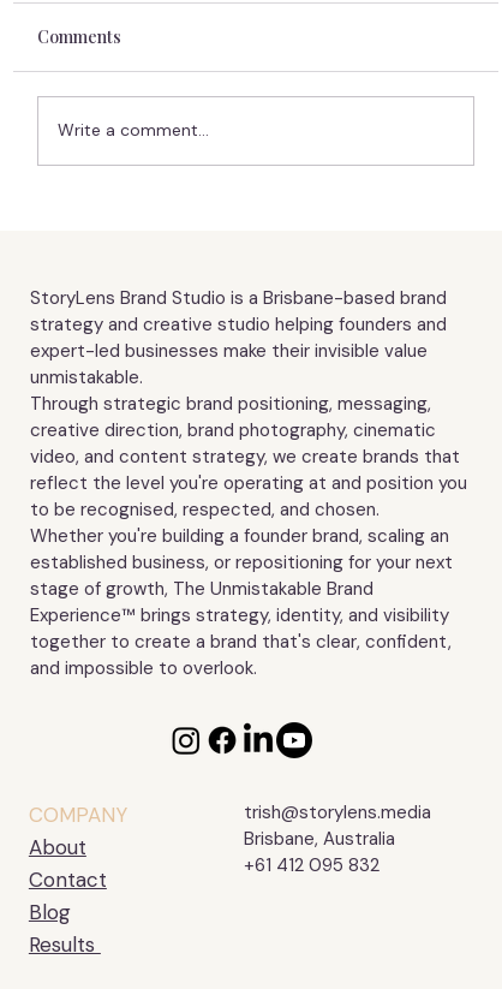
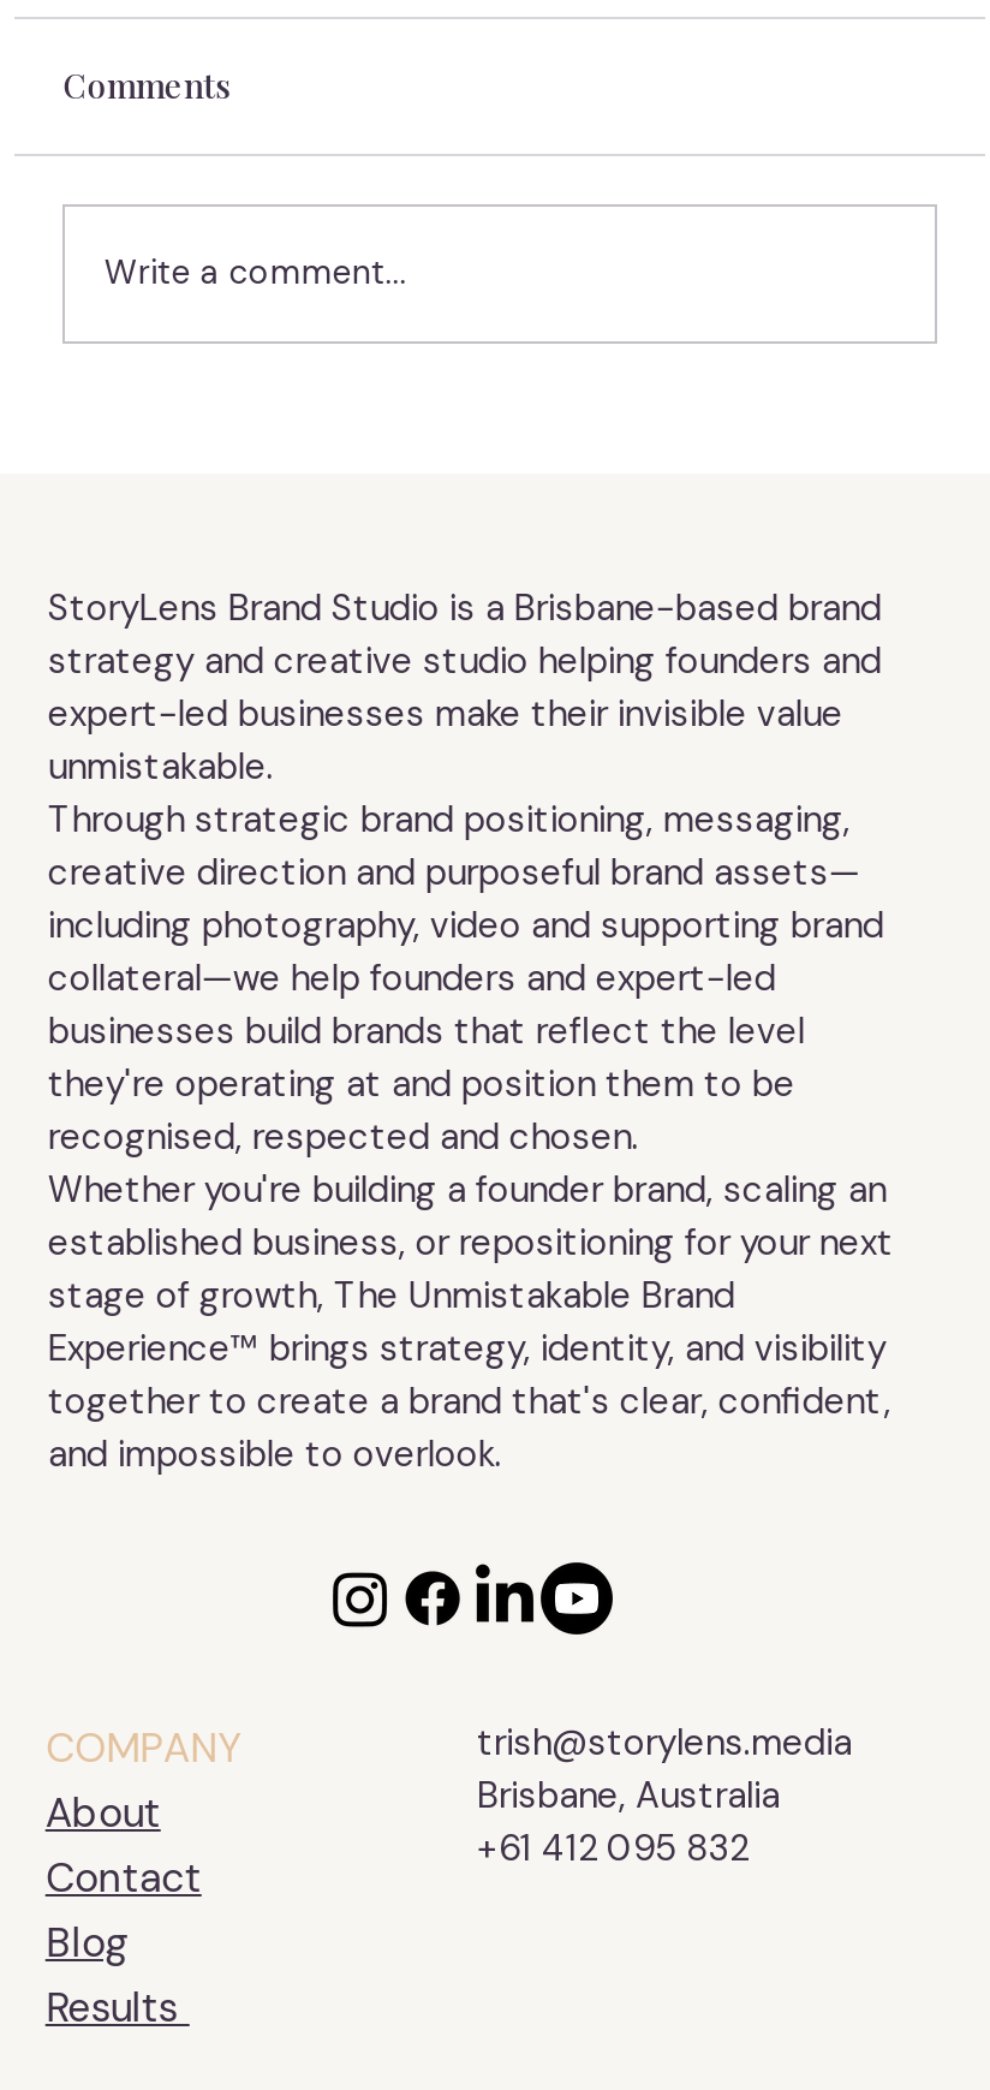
- creative direction, brand photography, cinematic
- video, and content strategy, we create brands that
- reflect the level you're operating at and position you
- to be recognised, respected, and chosen.
+ creative direction and purposeful brand assets—
+ including photography, video and supporting brand
+ collateral—we help founders and expert-led
+ businesses build brands that reflect the level
+ they're operating at and position them to be
+ recognised, respected and chosen.
